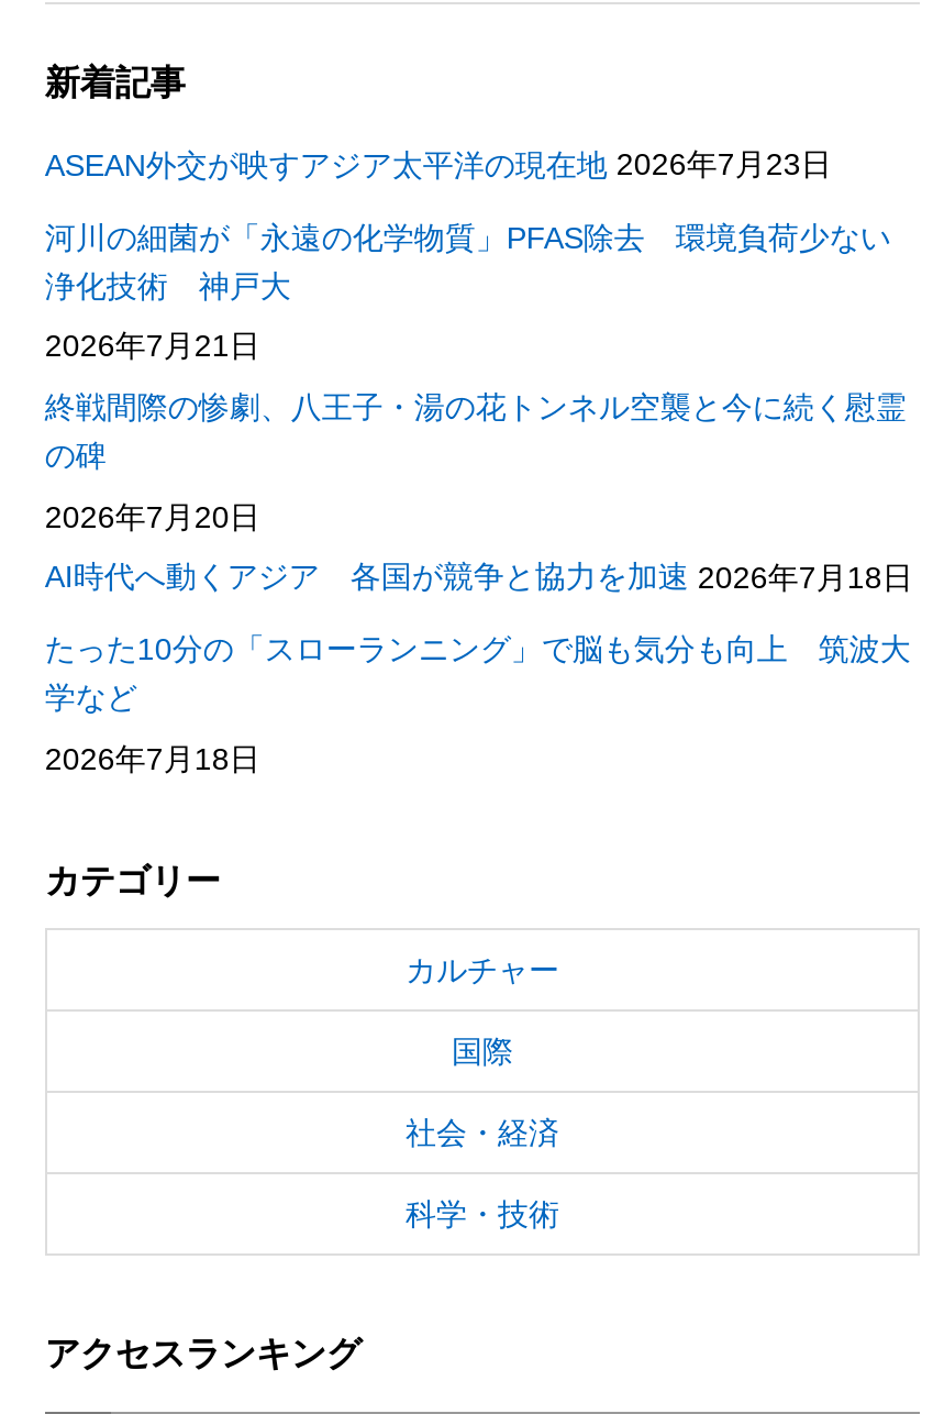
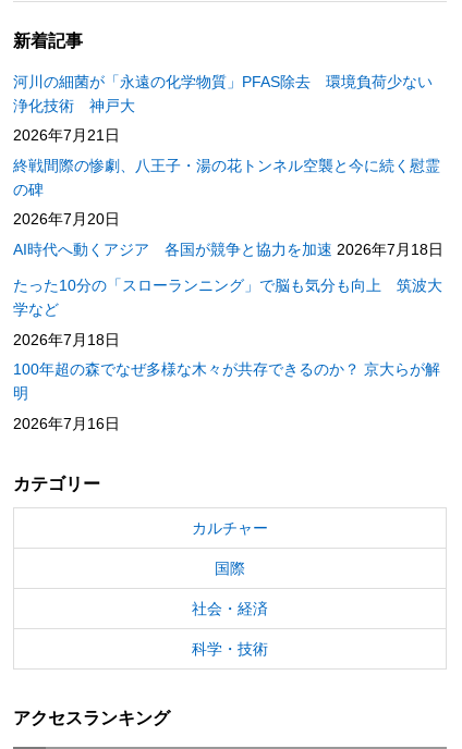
- ASEAN外交が映すアジア太平洋の現在地 2026年7月23日

moved up: 河川の細菌が「永遠の化学物質」PFAS除去 環境負荷少ない | 浄化技術 神戸大 | 2026年7月21日 | ... | 学など | 2026年7月18日

+ 100年超の森でなぜ多様な木々が共存できるのか？ 京大らが解
+ 明
+ 2026年7月16日
